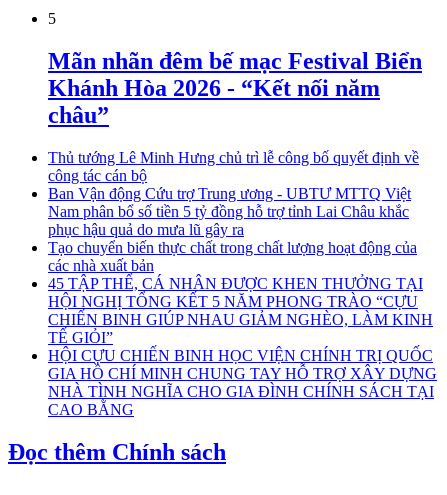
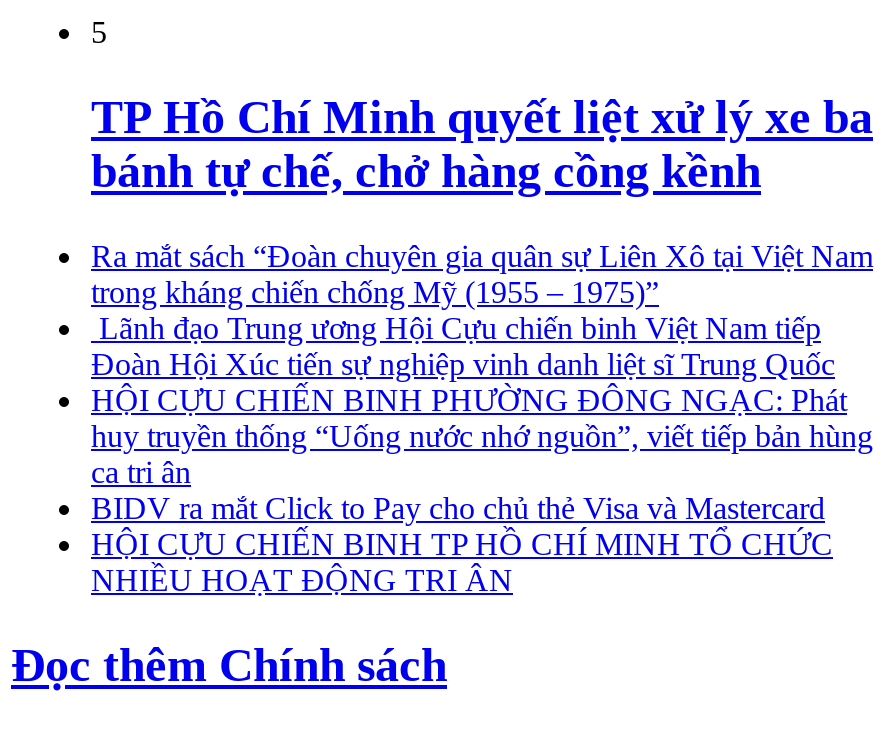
- Mãn nhãn đêm bế mạc Festival Biển
- Khánh Hòa 2026 - “Kết nối năm
- châu”
+ TP Hồ Chí Minh quyết liệt xử lý xe ba
+ bánh tự chế, chở hàng cồng kềnh

- Thủ tướng Lê Minh Hưng chủ trì lễ công bố quyết định về
- công tác cán bộ
- Ban Vận động Cứu trợ Trung ương - UBTƯ MTTQ Việt
- Nam phân bổ số tiền 5 tỷ đồng hỗ trợ tỉnh Lai Châu khắc
- phục hậu quả do mưa lũ gây ra
- Tạo chuyển biến thực chất trong chất lượng hoạt động của
- các nhà xuất bản
- 45 TẬP THỂ, CÁ NHÂN ĐƯỢC KHEN THƯỞNG TẠI
- HỘI NGHỊ TỔNG KẾT 5 NĂM PHONG TRÀO “CỰU
- CHIẾN BINH GIÚP NHAU GIẢM NGHÈO, LÀM KINH
- TẾ GIỎI”
- HỘI CỰU CHIẾN BINH HỌC VIỆN CHÍNH TRỊ QUỐC
- GIA HỒ CHÍ MINH CHUNG TAY HỖ TRỢ XÂY DỰNG
- NHÀ TÌNH NGHĨA CHO GIA ĐÌNH CHÍNH SÁCH TẠI
- CAO BẰNG
+ Ra mắt sách “Đoàn chuyên gia quân sự Liên Xô tại Việt Nam
+ trong kháng chiến chống Mỹ (1955 – 1975)”
+ Lãnh đạo Trung ương Hội Cựu chiến binh Việt Nam tiếp
+ Đoàn Hội Xúc tiến sự nghiệp vinh danh liệt sĩ Trung Quốc
+ HỘI CỰU CHIẾN BINH PHƯỜNG ĐÔNG NGẠC: Phát
+ huy truyền thống “Uống nước nhớ nguồn”, viết tiếp bản hùng
+ ca tri ân
+ BIDV ra mắt Click to Pay cho chủ thẻ Visa và Mastercard
+ HỘI CỰU CHIẾN BINH TP HỒ CHÍ MINH TỔ CHỨC
+ NHIỀU HOẠT ĐỘNG TRI ÂN
